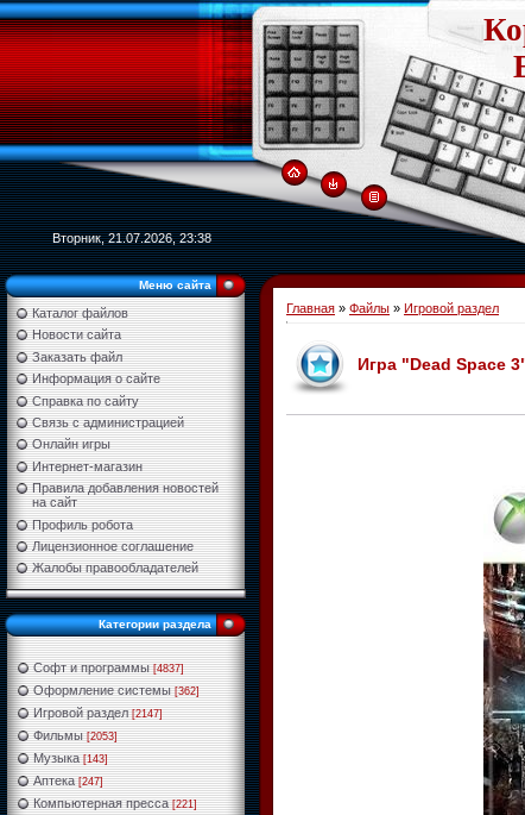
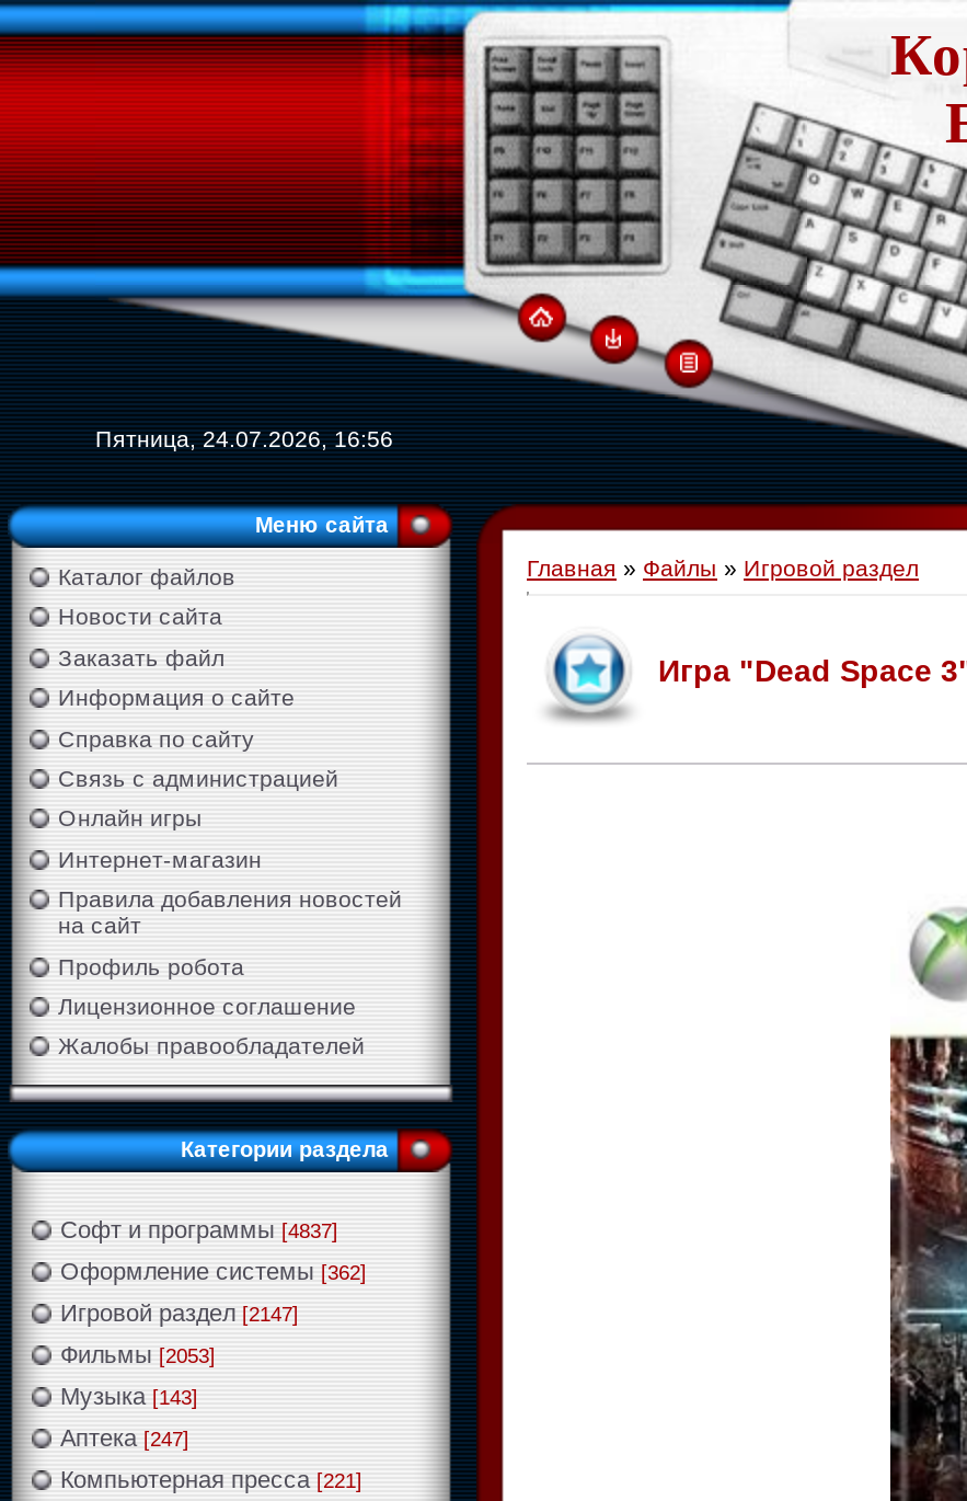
- Вторник, 21.07.2026, 23:38
+ Пятница, 24.07.2026, 16:56
